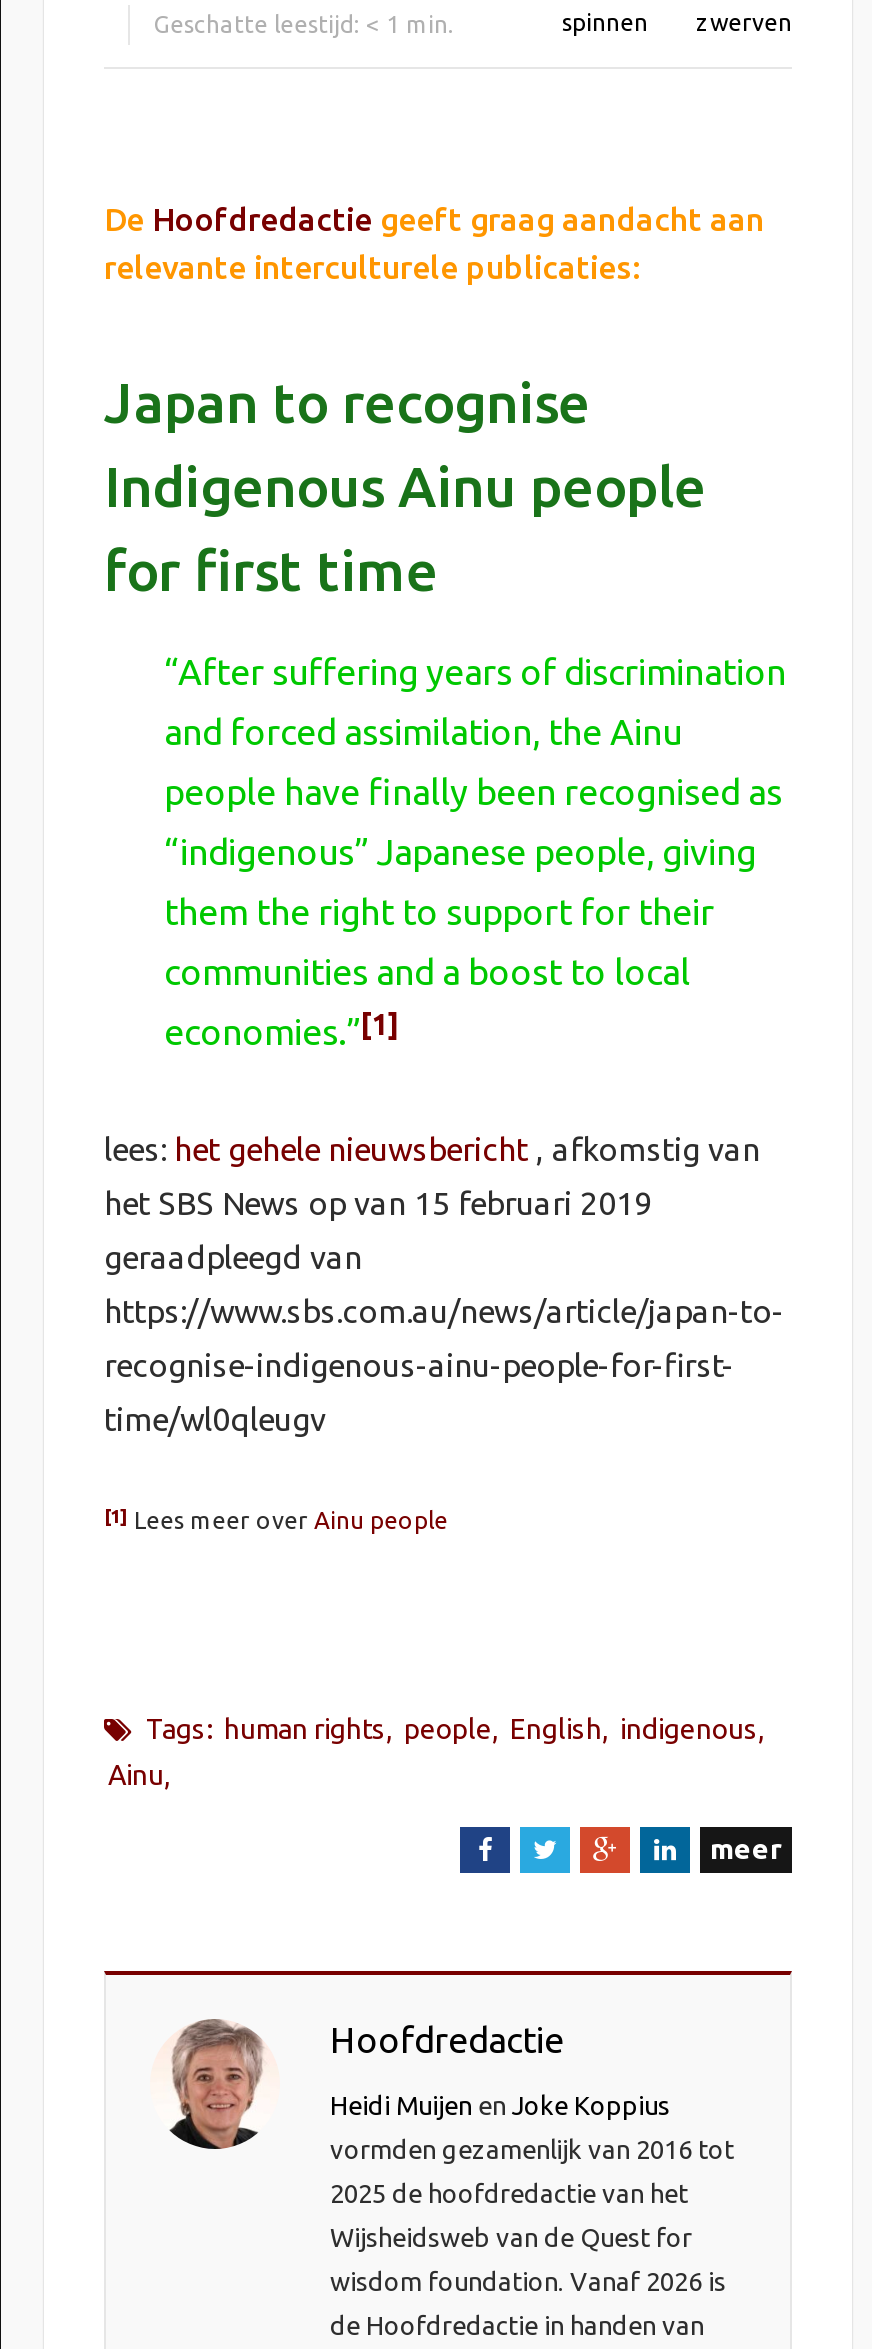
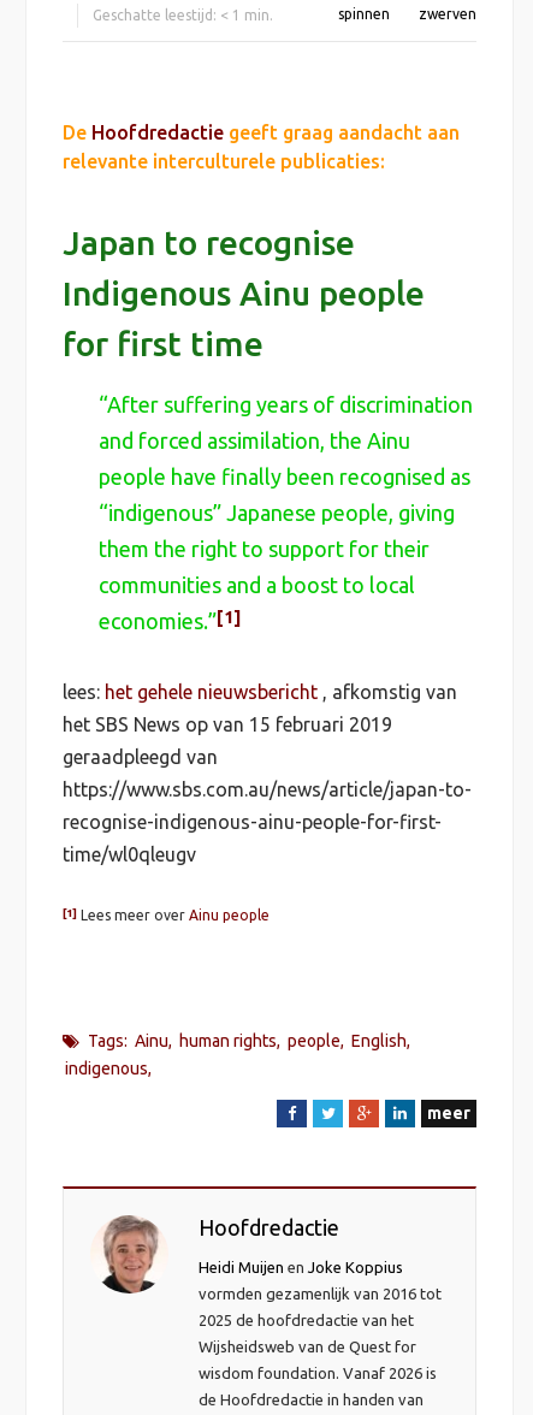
- Tags: human rights people English indigenous
- Ainu
+ Tags: Ainu human rights people English
+ indigenous
